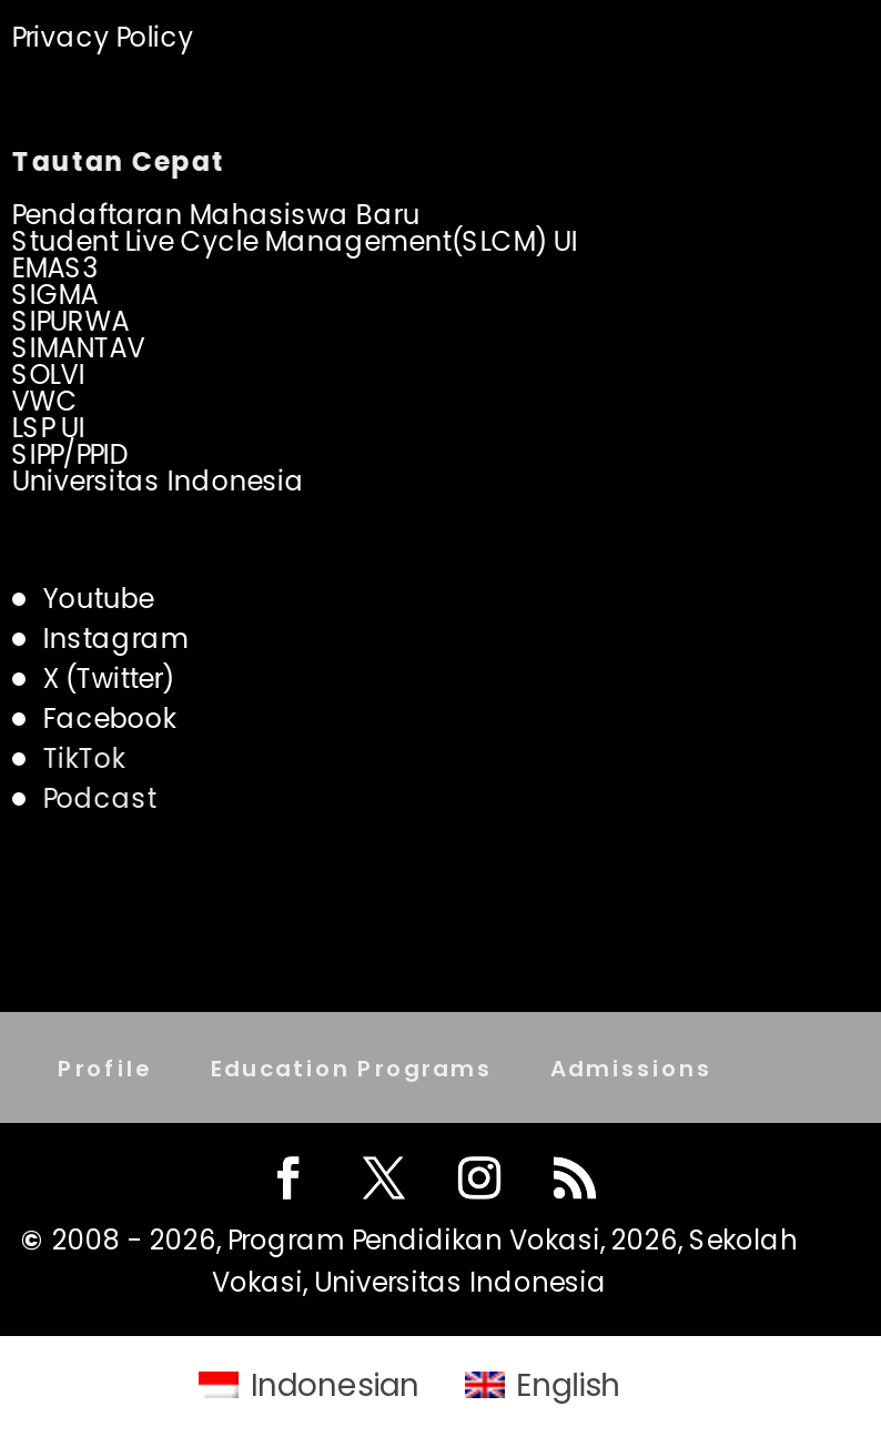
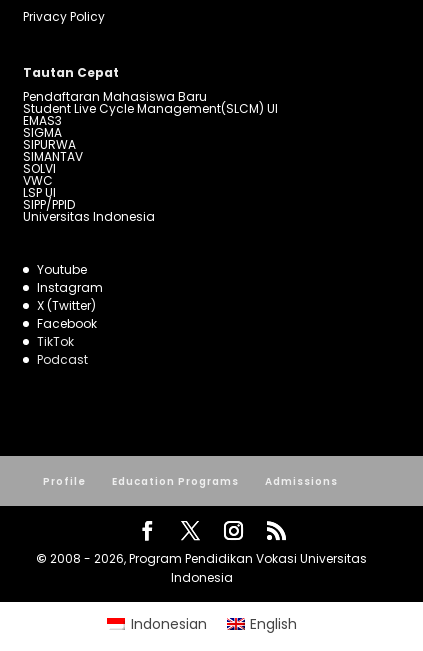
- © 2008 - 2026, Program Pendidikan Vokasi, 2026, Sekolah
- Vokasi, Universitas Indonesia
+ © 2008 - 2026, Program Pendidikan Vokasi Universitas
+ Indonesia
